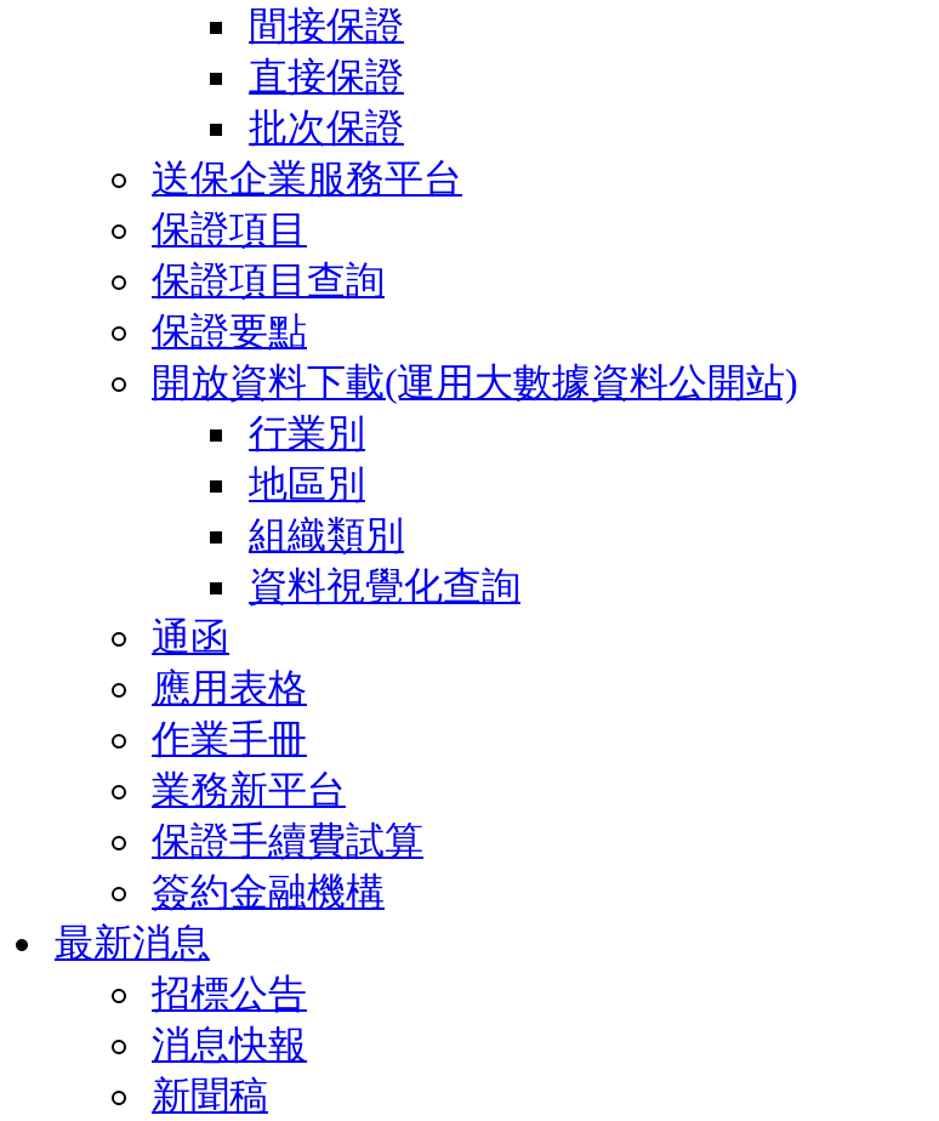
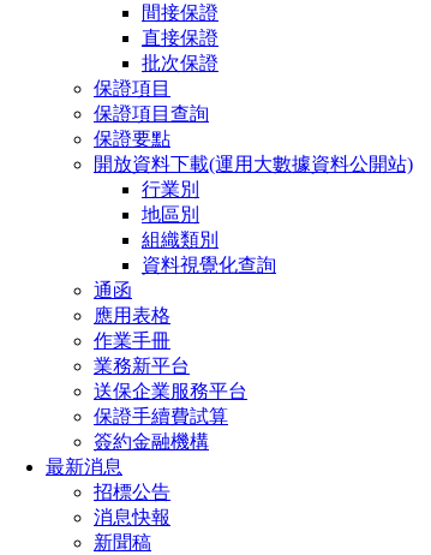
moved down: 送保企業服務平台

moved up: 保證項目 | 保證項目查詢 | 保證要點 | ... | 應用表格 | 作業手冊
